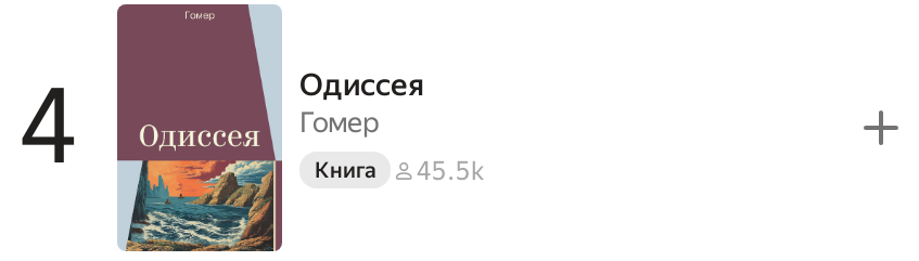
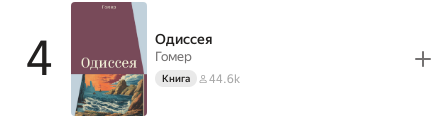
- Книга 45.5k
+ Книга 44.6k
